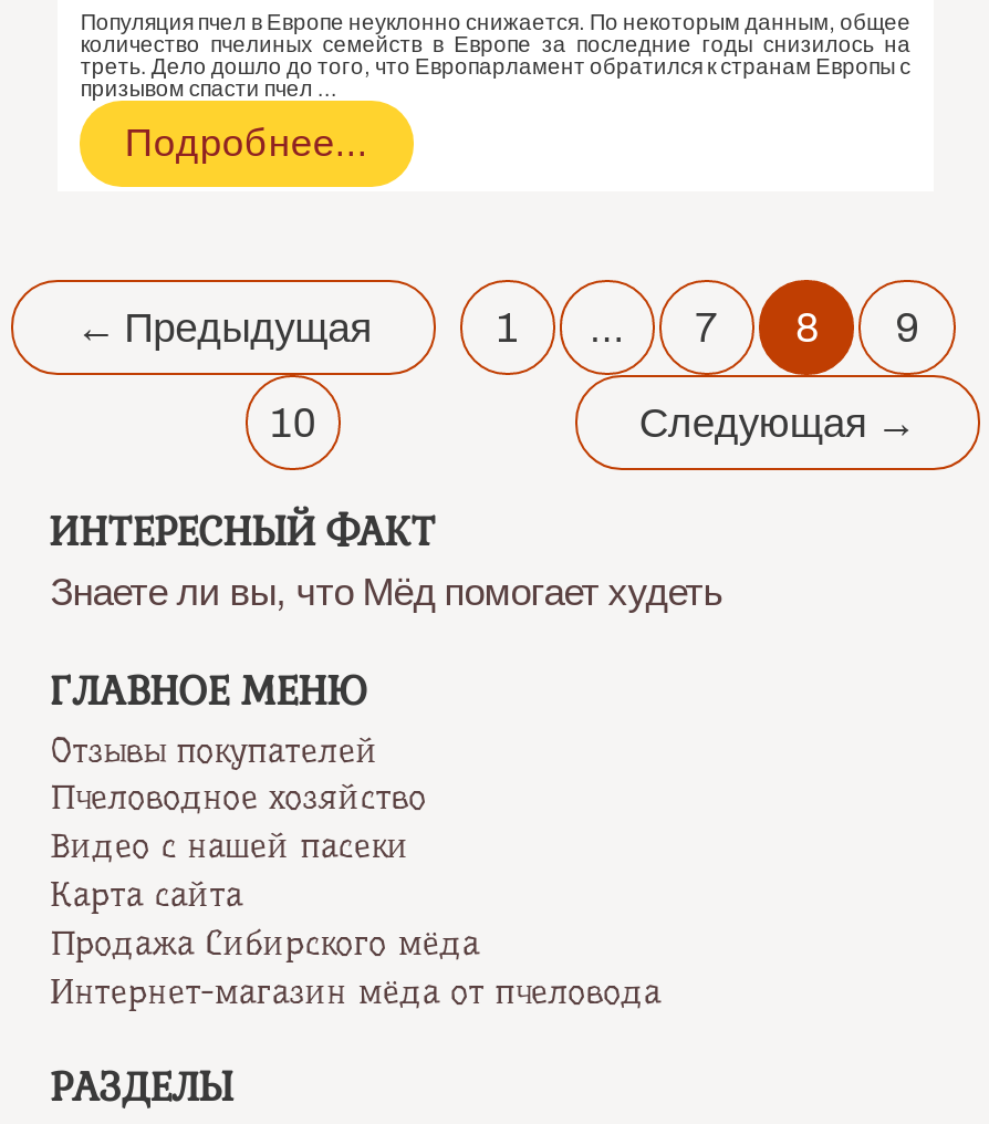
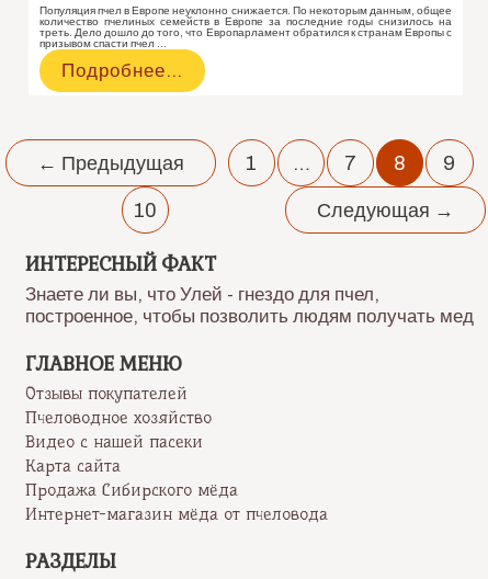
- Знаете ли вы, что Мёд помогает худеть
+ Знаете ли вы, что Улей - гнездо для пчел,
+ построенное, чтобы позволить людям получать мед
